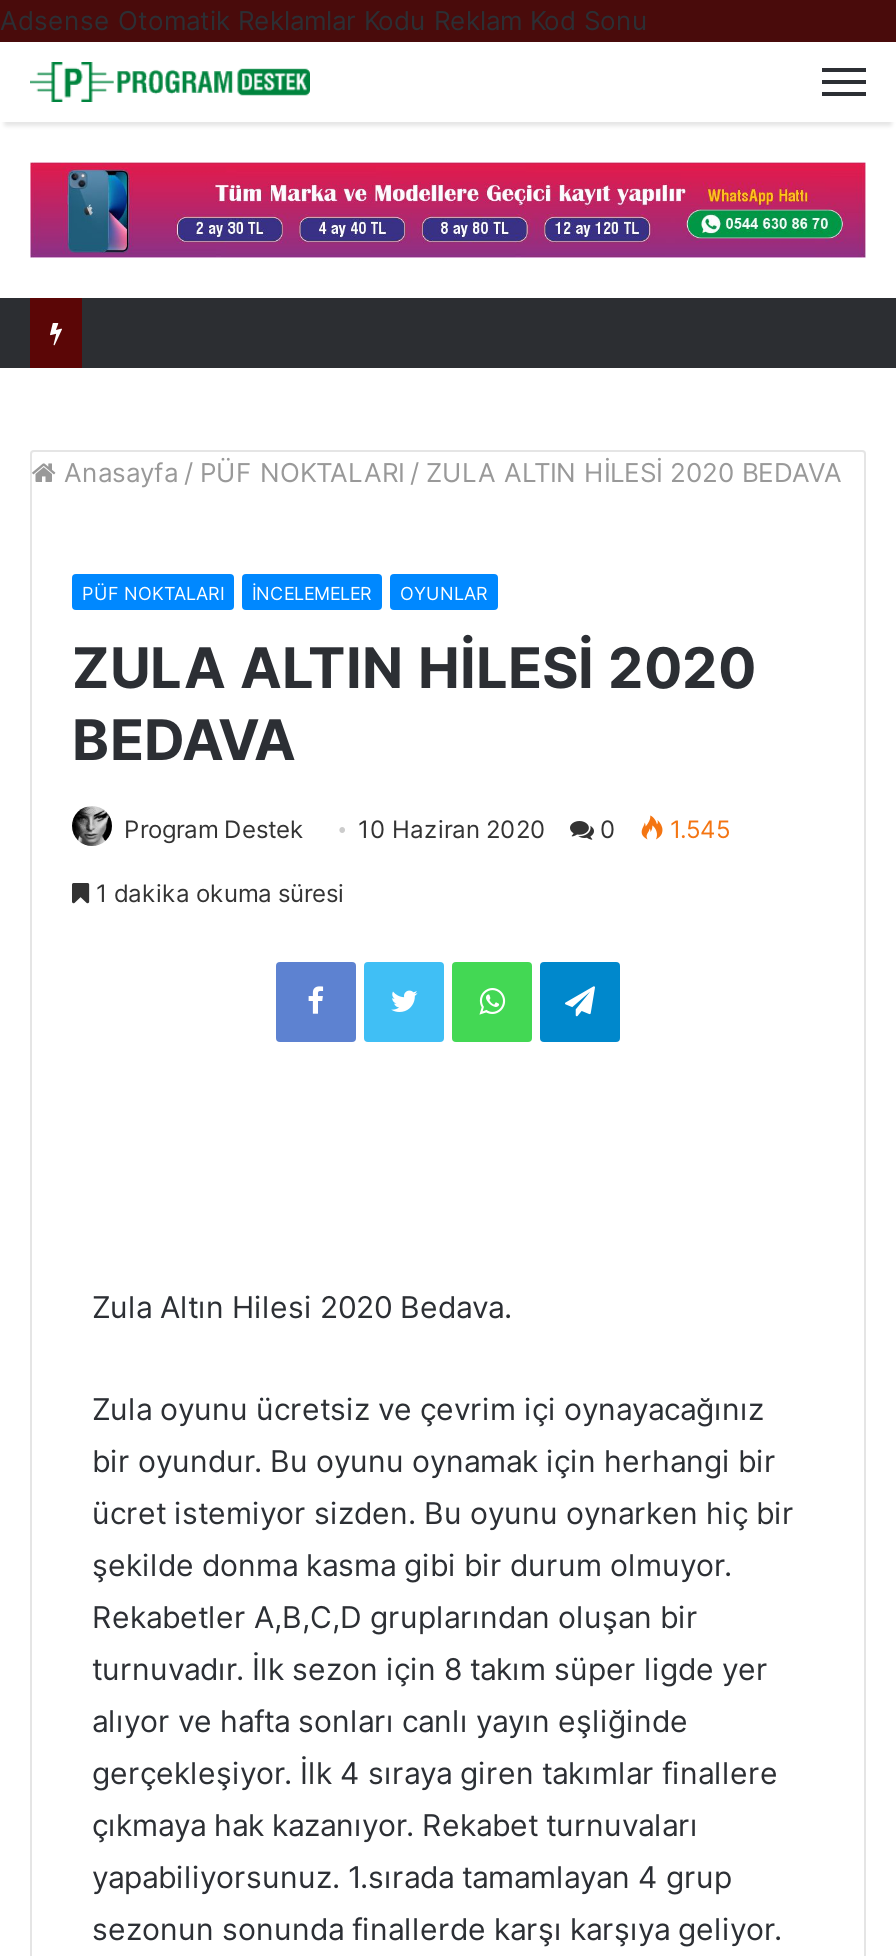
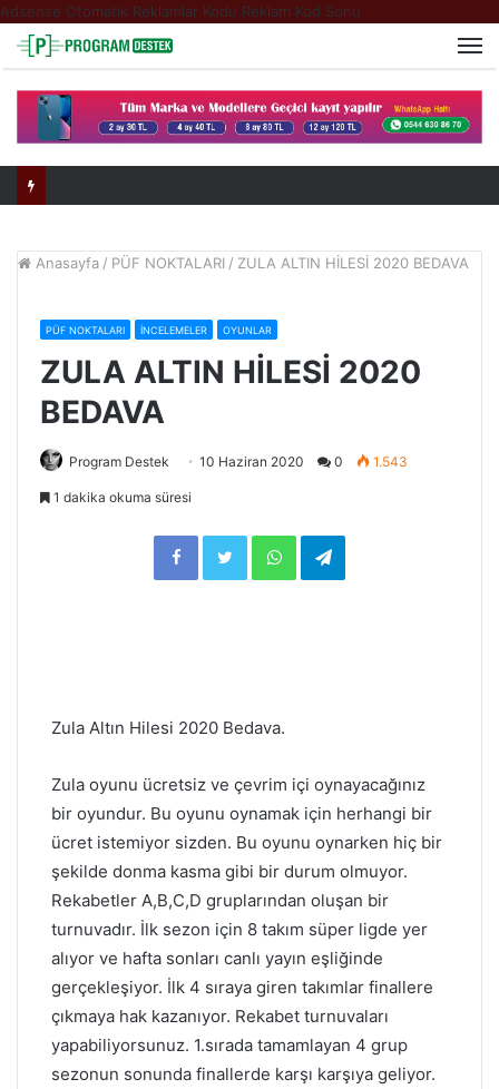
- Program Destek 10 Haziran 2020 0 1.545
+ Program Destek 10 Haziran 2020 0 1.543
